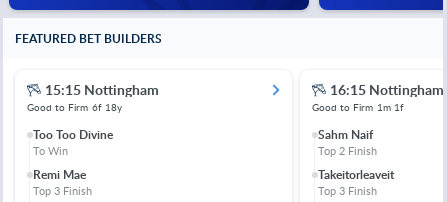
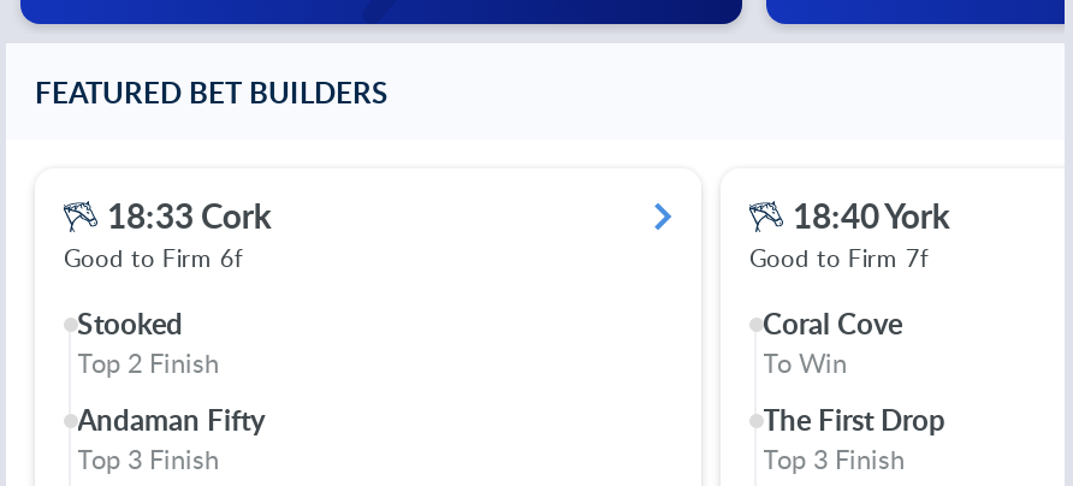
- 15:15 Nottingham
- Good to Firm 6f 18y
+ 18:33 Cork
+ Good to Firm 6f

- 16:15 Nottingham
- Good to Firm 1m 1f
+ 18:40 York
+ Good to Firm 7f

- Too Too Divine
- To Win
+ Stooked
+ Top 2 Finish

- Sahm Naif
- Top 2 Finish
+ Coral Cove
+ To Win

- Remi Mae
+ Andaman Fifty

- Takeitorleaveit
+ The First Drop
